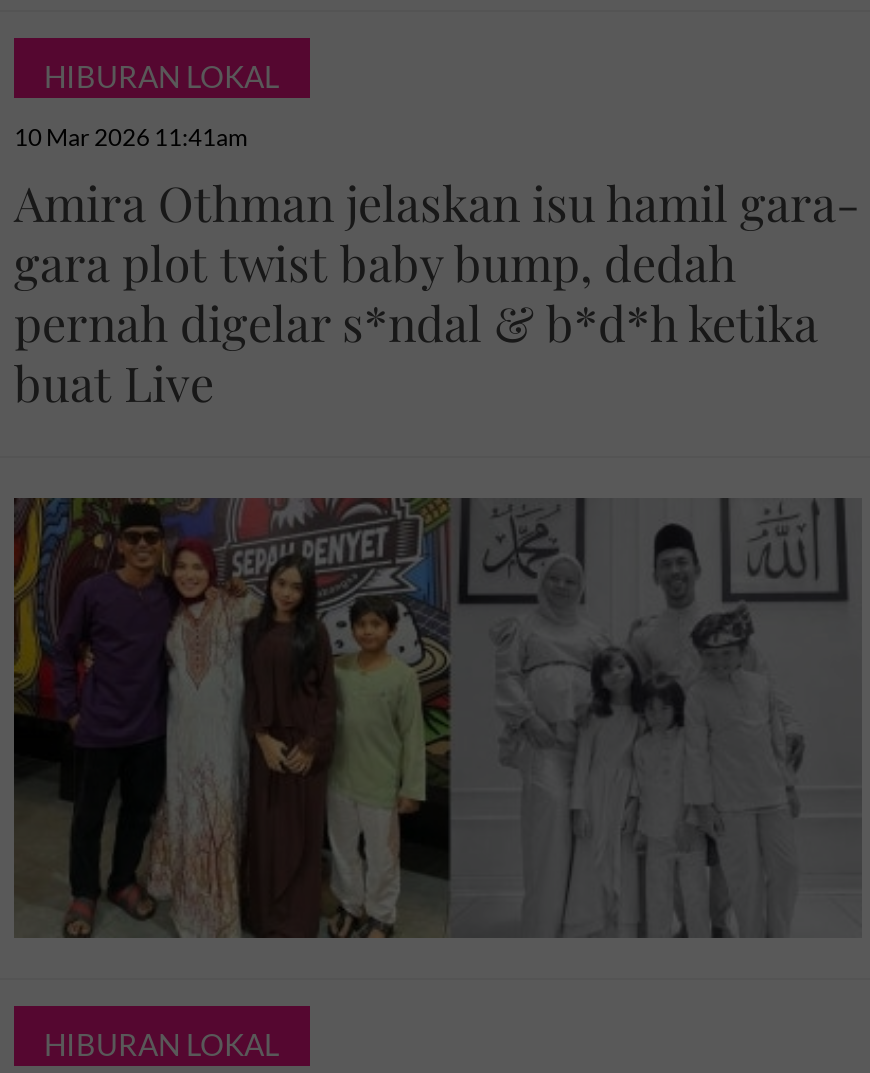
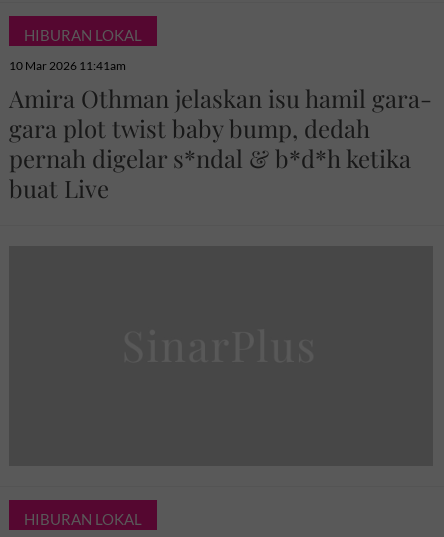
- [image]
